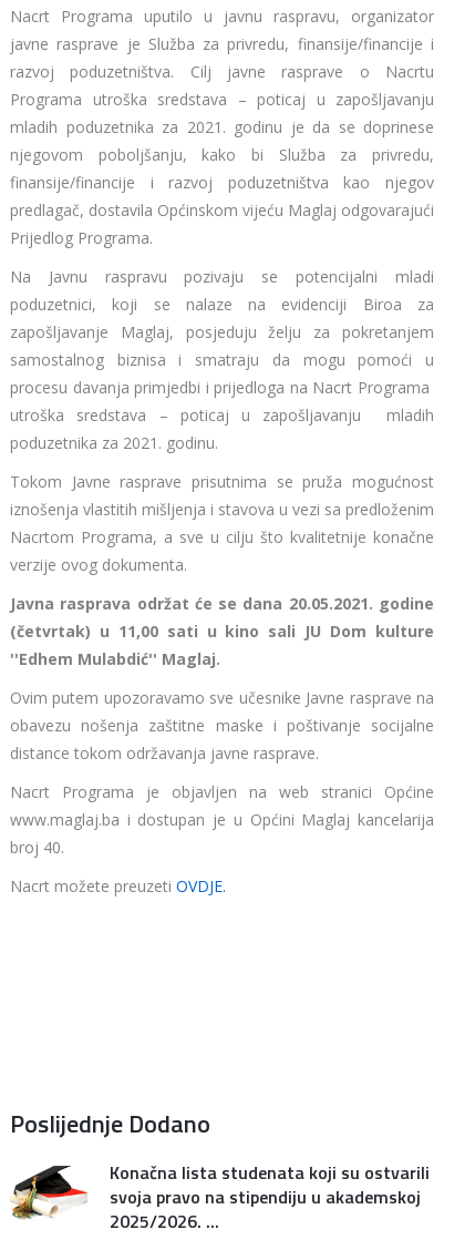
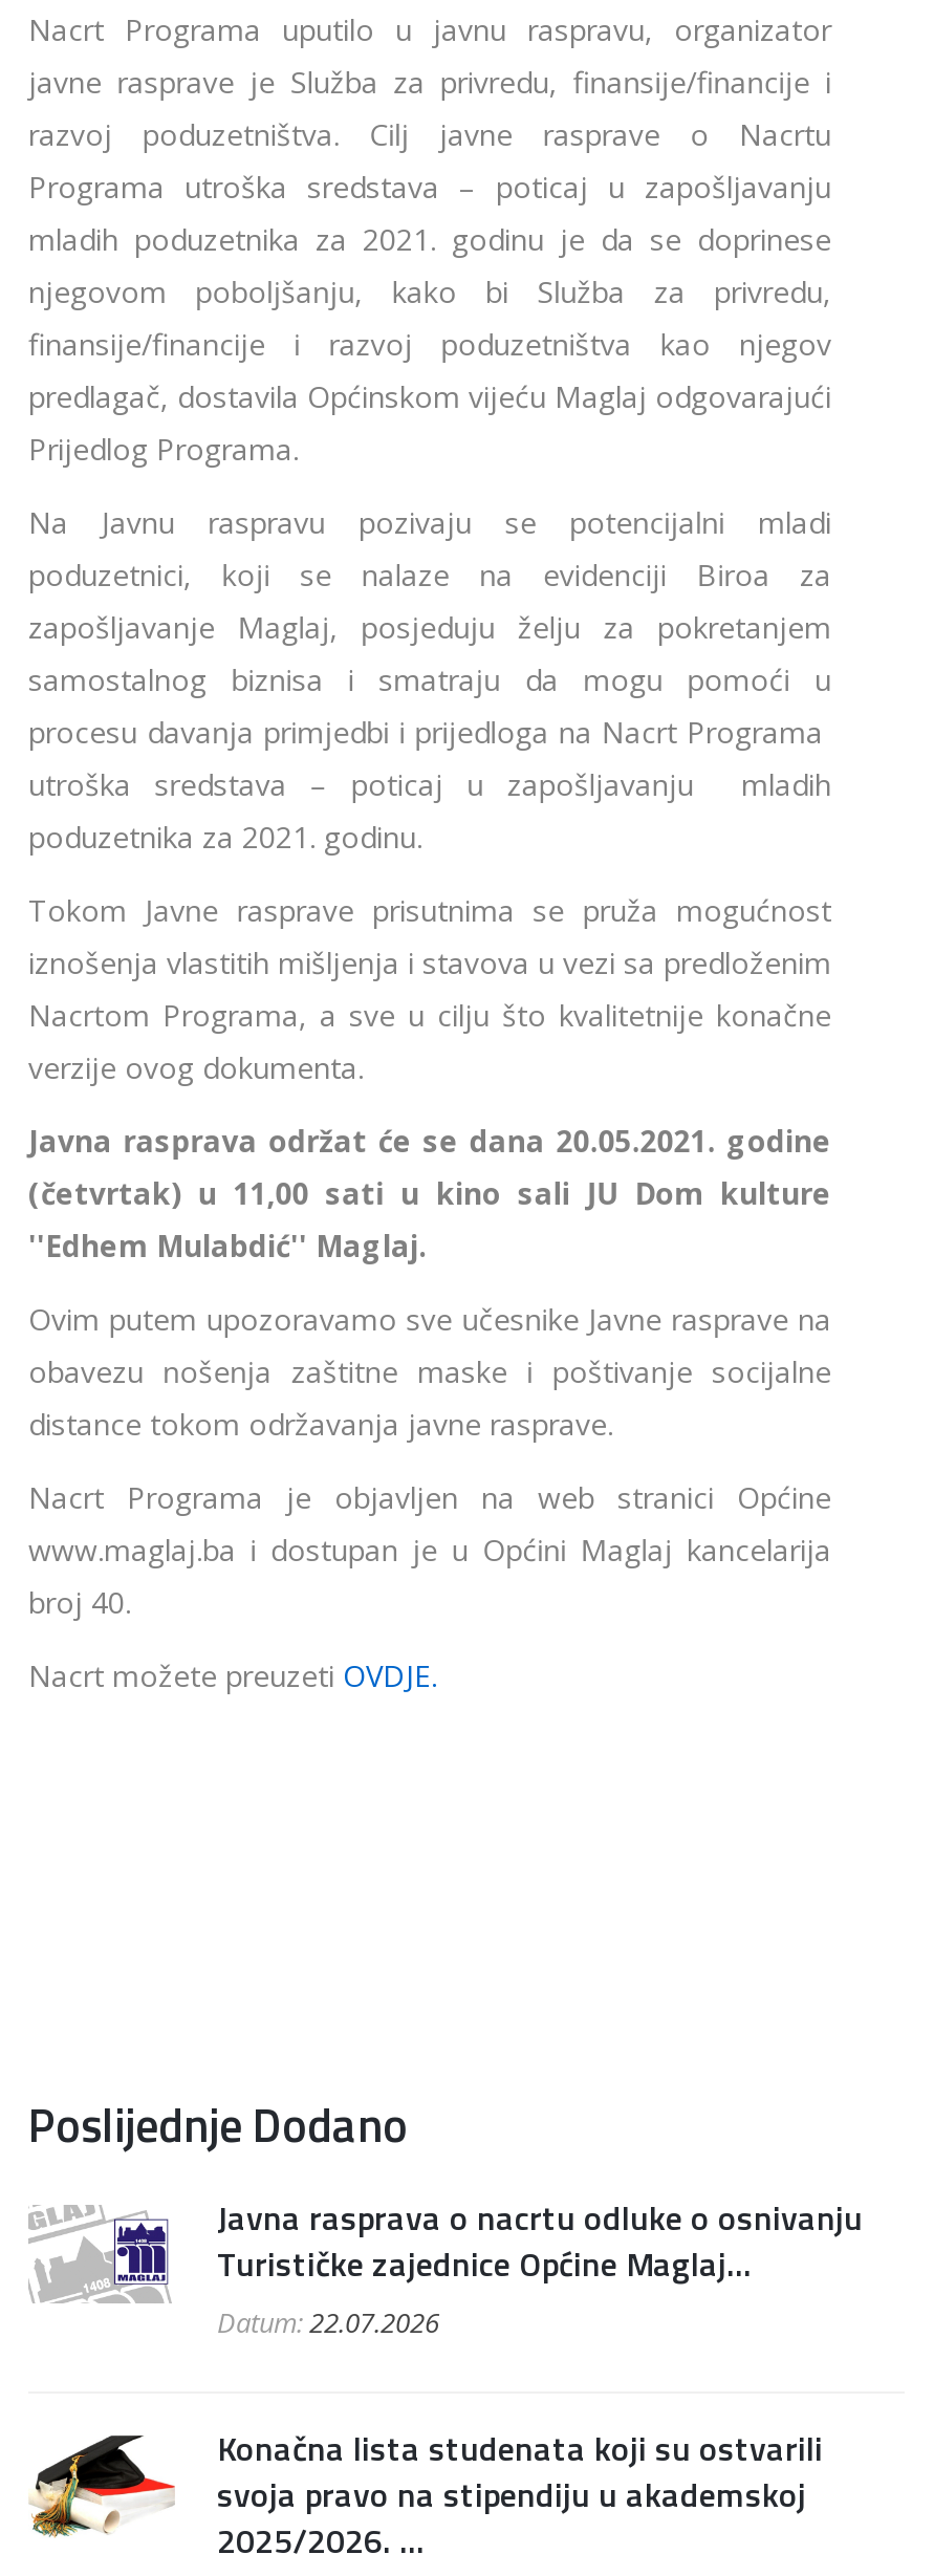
+ [image]
+ Javna rasprava o nacrtu odluke o osnivanju
+ Turističke zajednice Općine Maglaj...
+ Datum:22.07.2026
